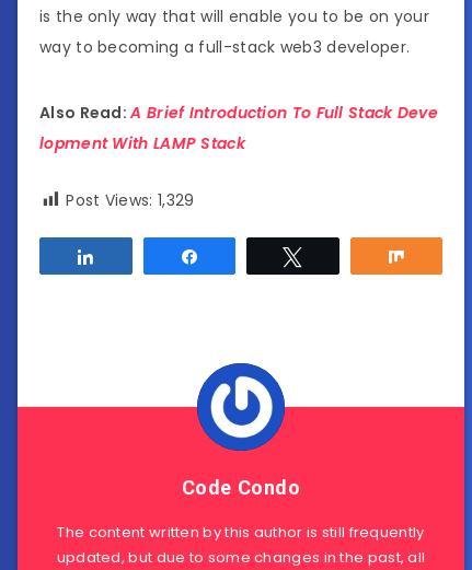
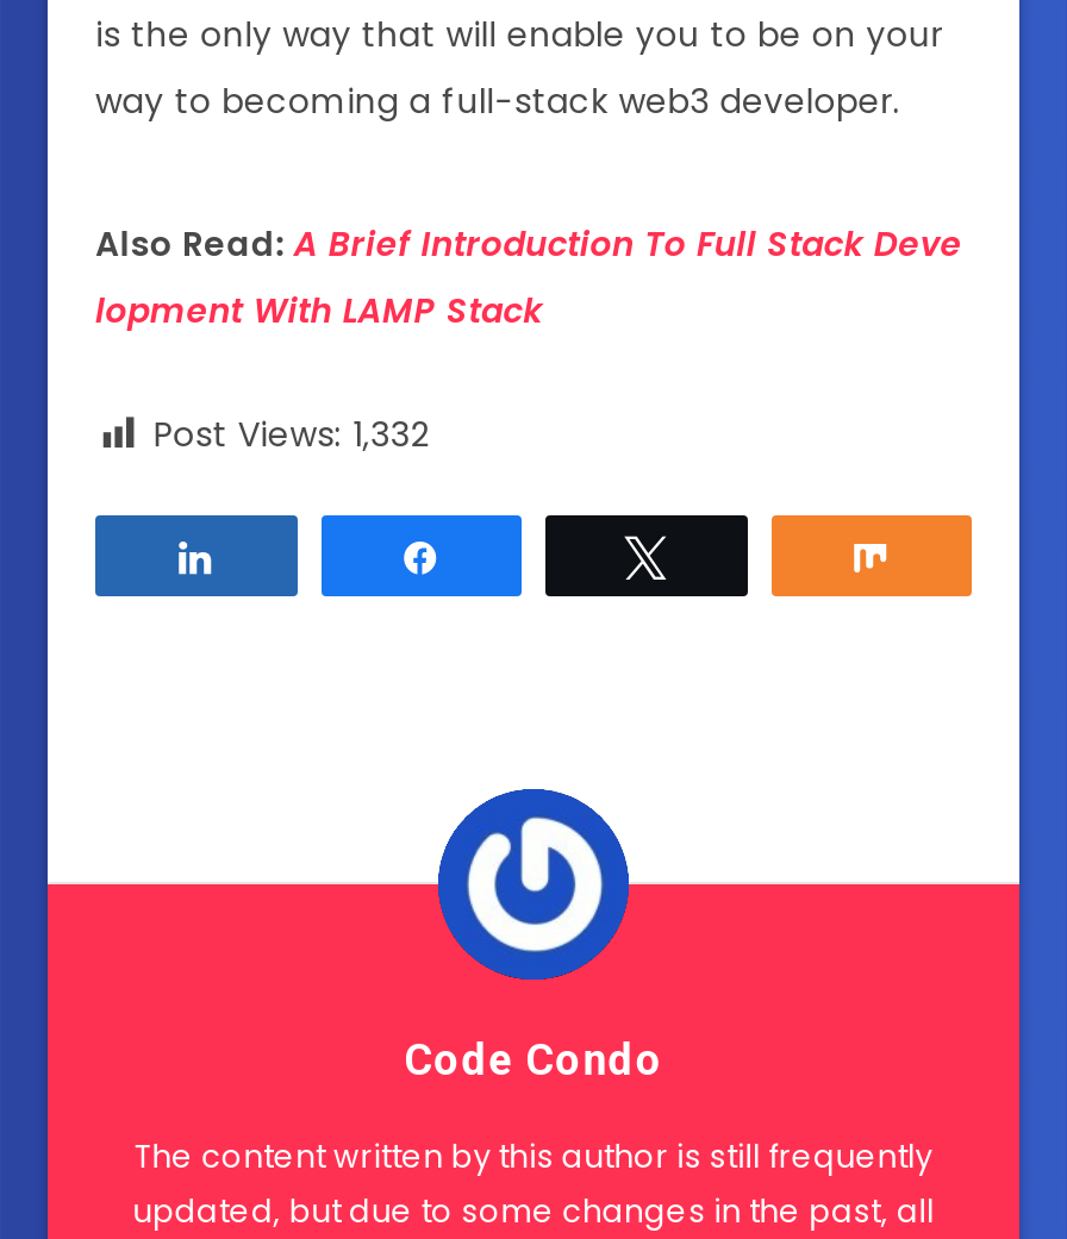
- Post Views: 1,329
+ Post Views: 1,332
